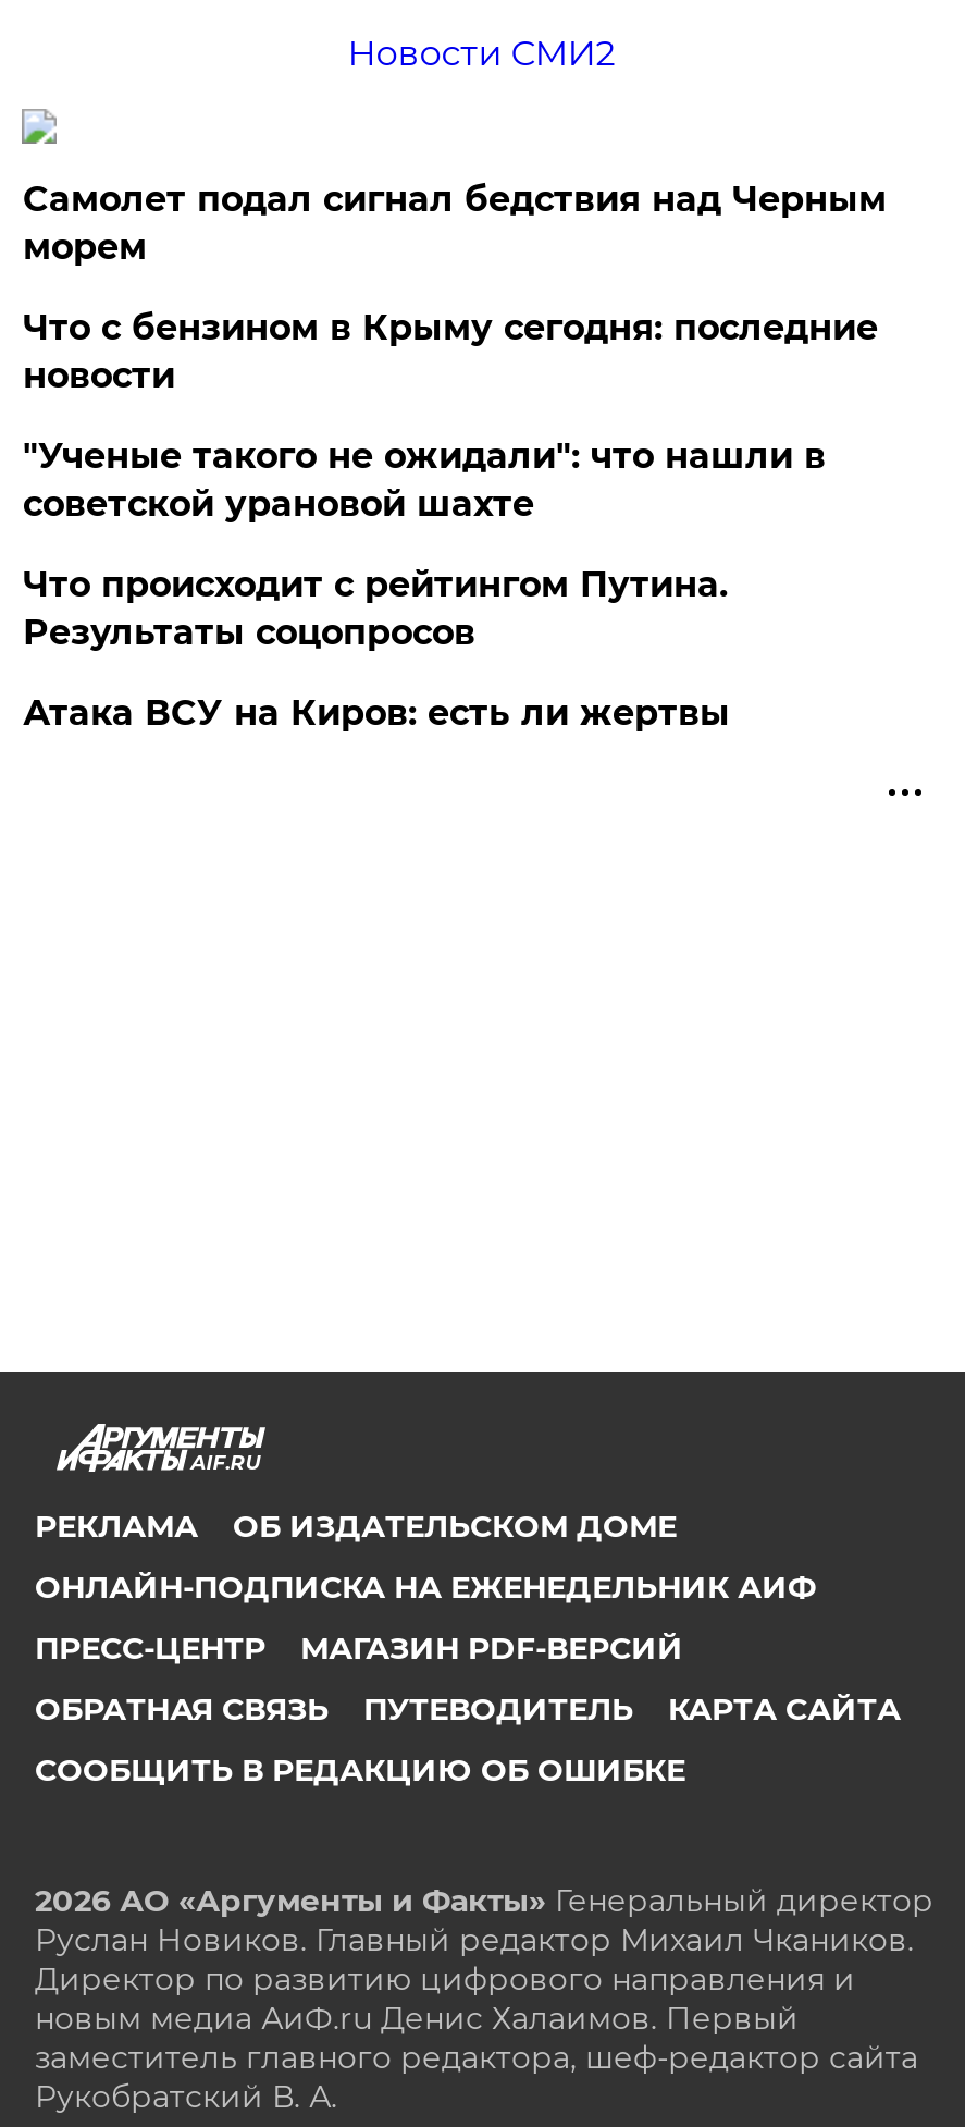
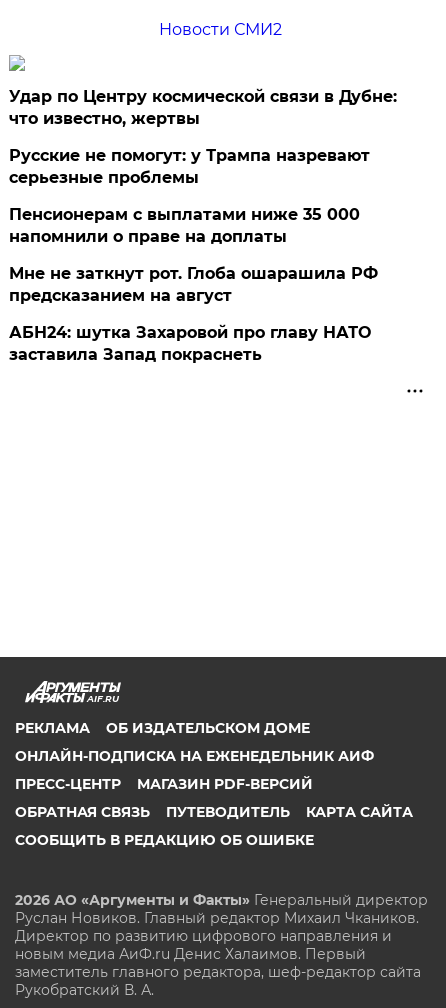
- Самолет подал сигнал бедствия над Черным
- морем
+ Удар по Центру космической связи в Дубне:
+ что известно, жертвы

- Что с бензином в Крыму сегодня: последние
- новости
+ Русские не помогут: у Трампа назревают
+ серьезные проблемы

- "Ученые такого не ожидали": что нашли в
- советской урановой шахте
+ Пенсионерам с выплатами ниже 35 000
+ напомнили о праве на доплаты

- Что происходит с рейтингом Путина.
- Результаты соцопросов
+ Мне не заткнут рот. Глоба ошарашила РФ
+ предсказанием на август

- Атака ВСУ на Киров: есть ли жертвы
+ АБН24: шутка Захаровой про главу НАТО
+ заставила Запад покраснеть
